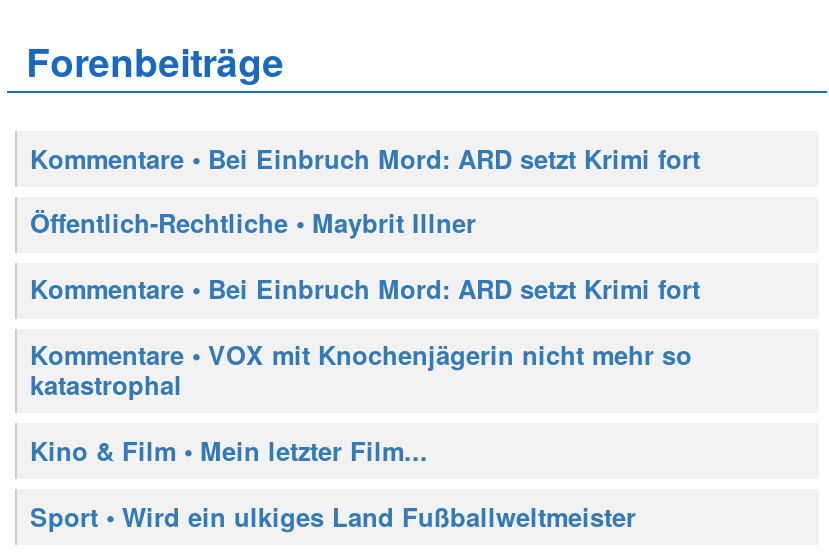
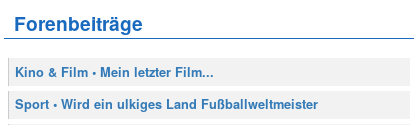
- Kommentare • Bei Einbruch Mord: ARD setzt Krimi fort
- Öffentlich-Rechtliche • Maybrit Illner
- Kommentare • Bei Einbruch Mord: ARD setzt Krimi fort
- Kommentare • VOX mit Knochenjägerin nicht mehr so
- katastrophal
